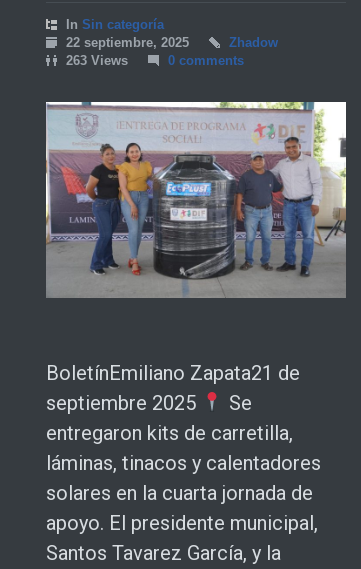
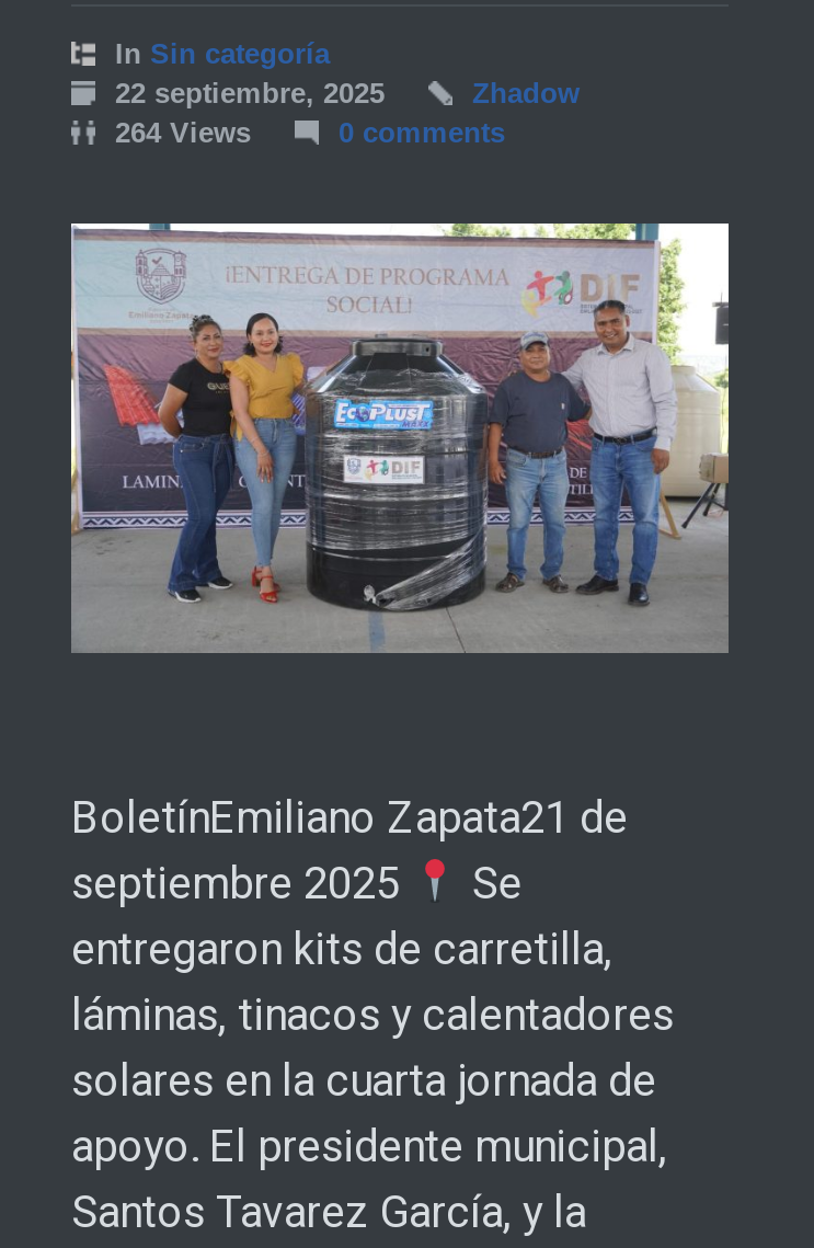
- 263 Views
+ 264 Views
